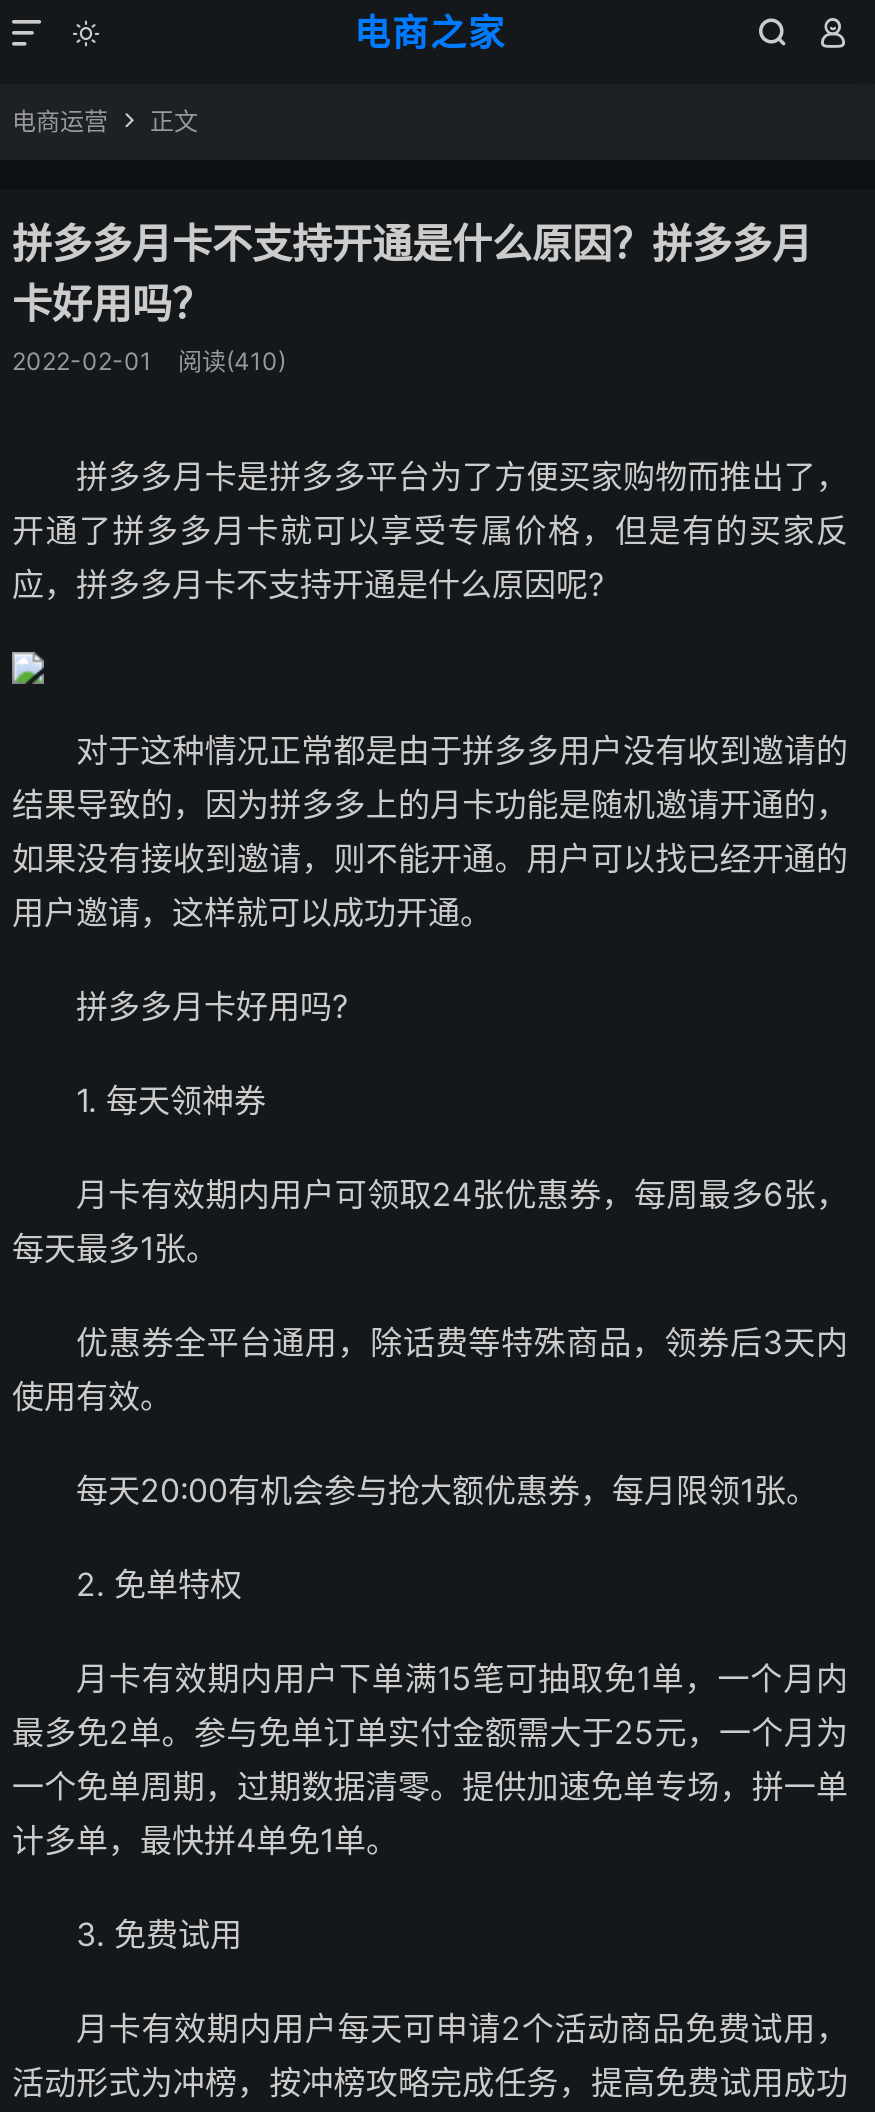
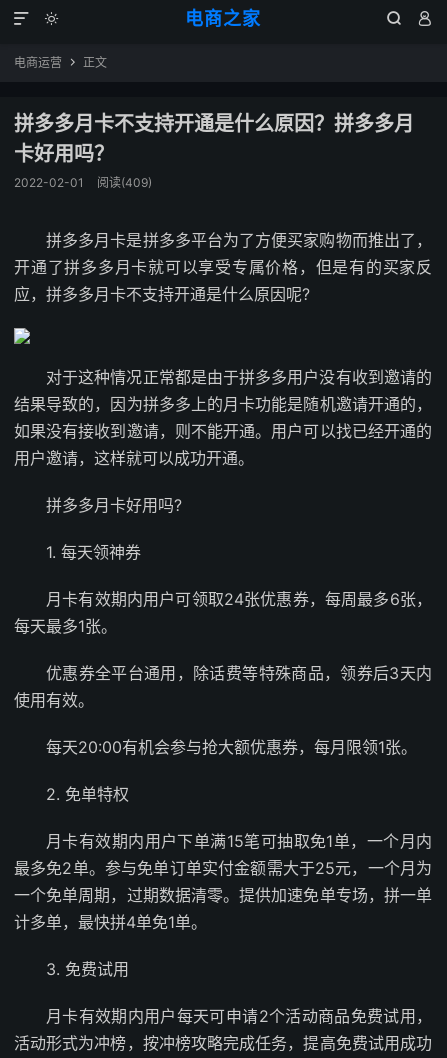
- 2022-02-01 阅读(410)
+ 2022-02-01 阅读(409)
